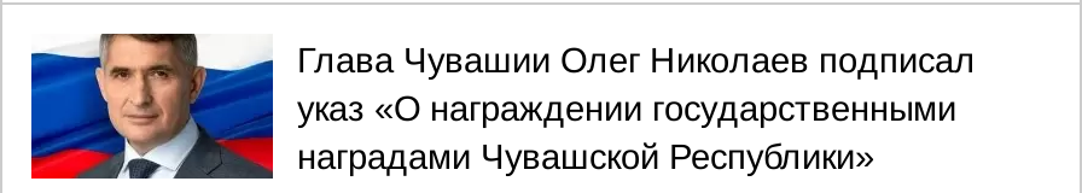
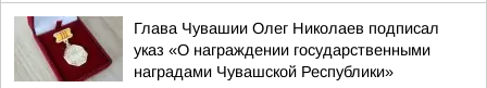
- [image]
+ [image]
